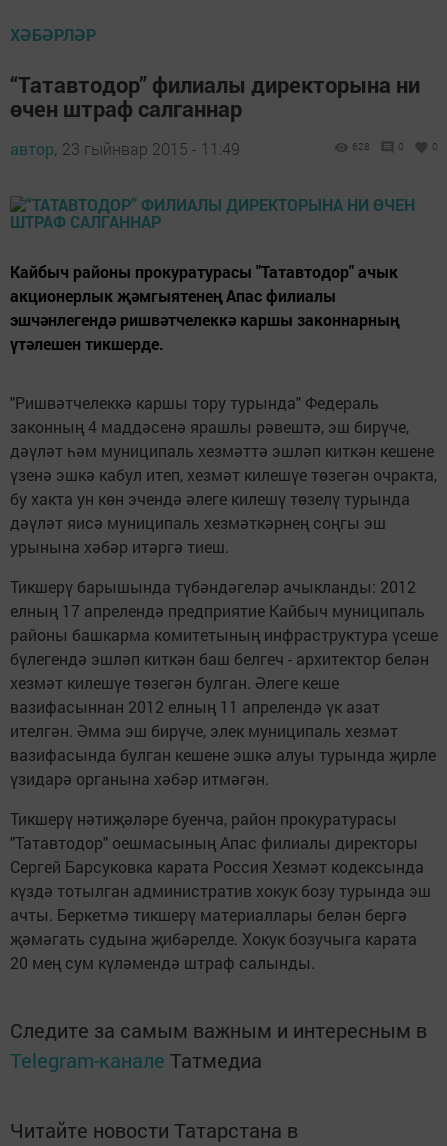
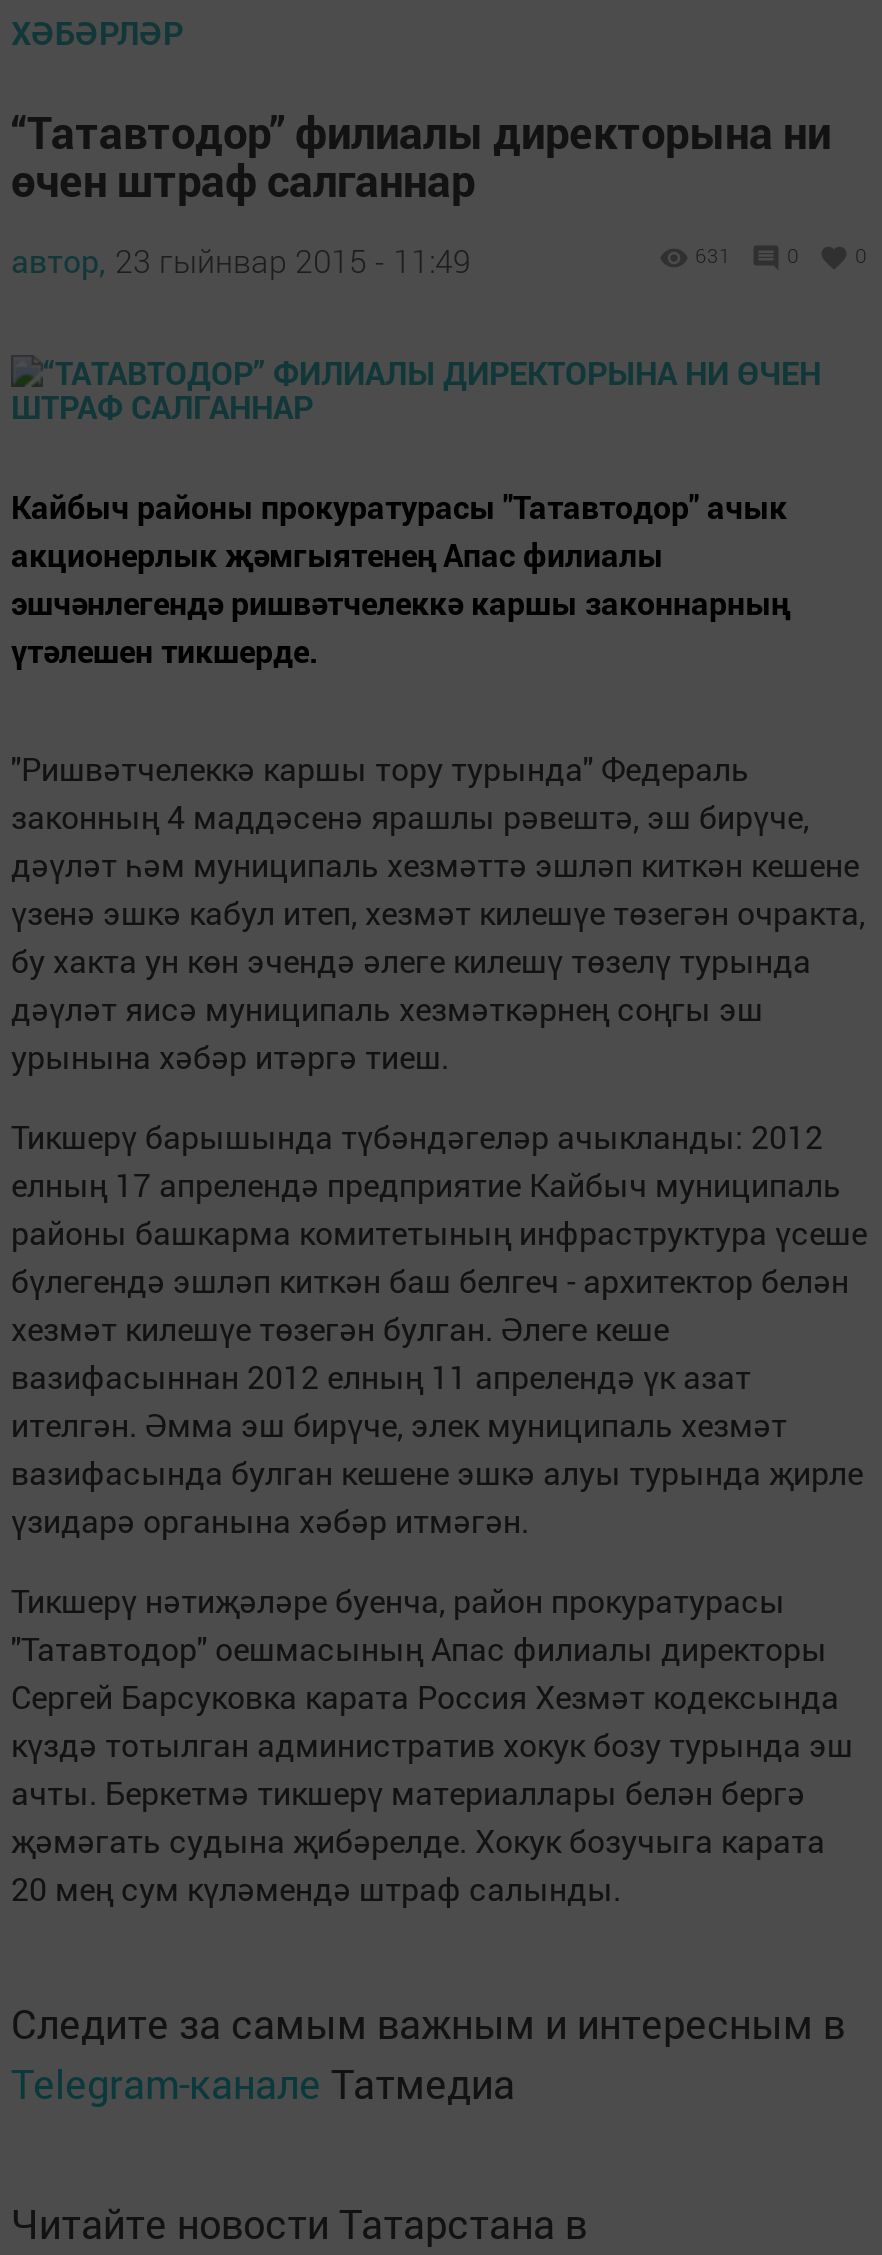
- 628
+ 631
